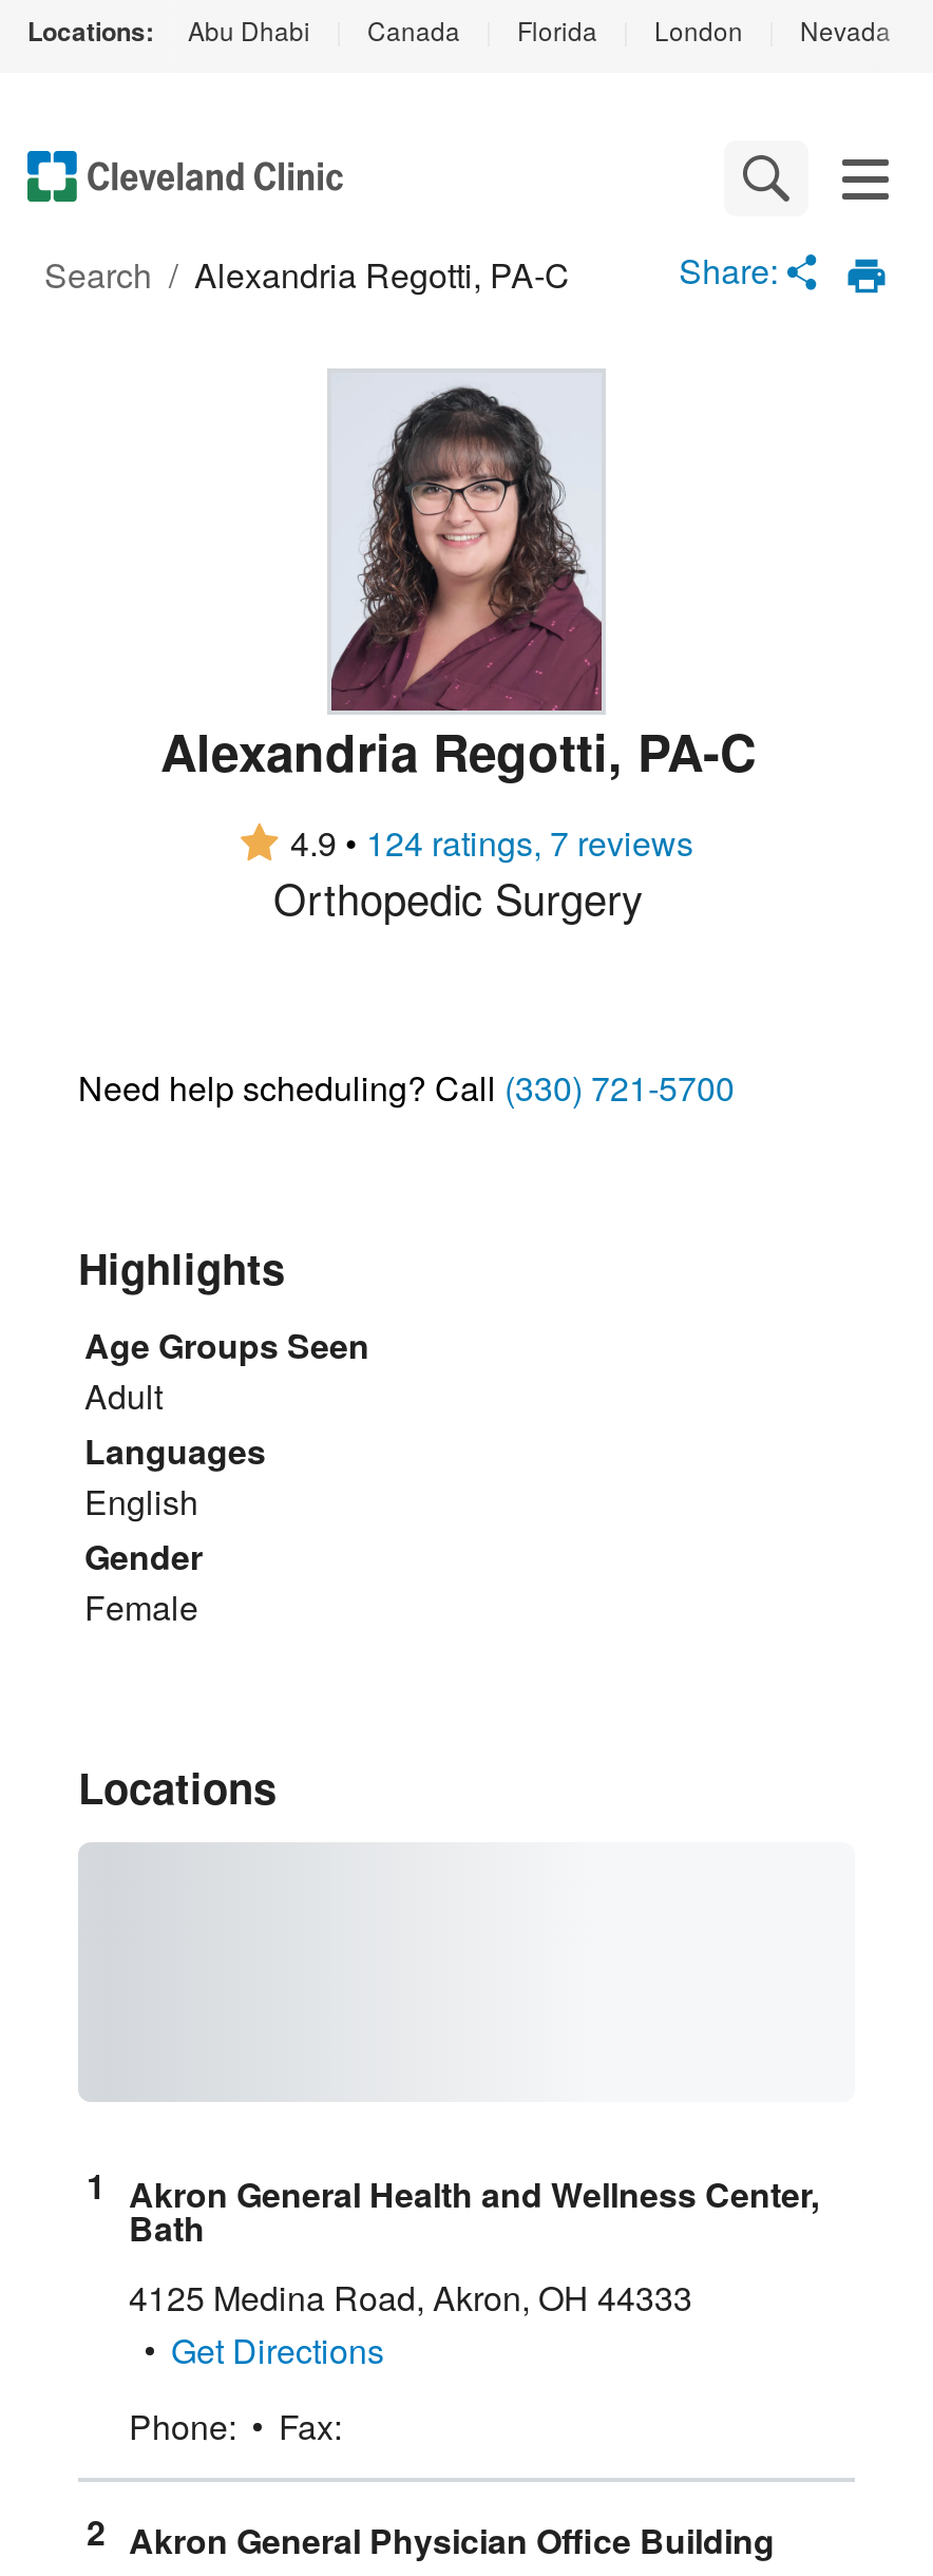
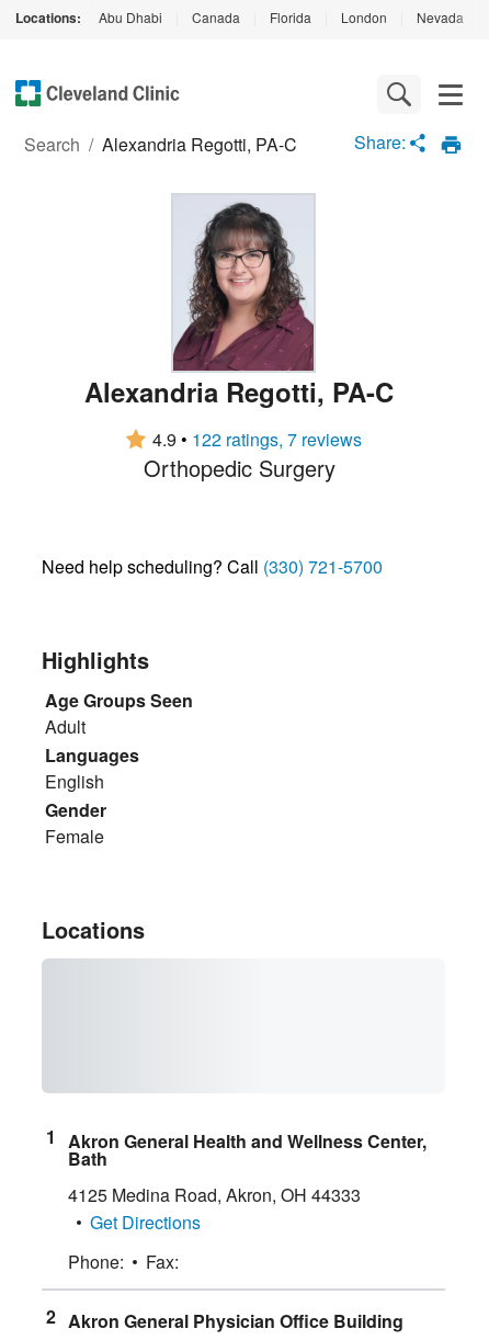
- 4.9 • 124 ratings, 7 reviews
+ 4.9 • 122 ratings, 7 reviews
